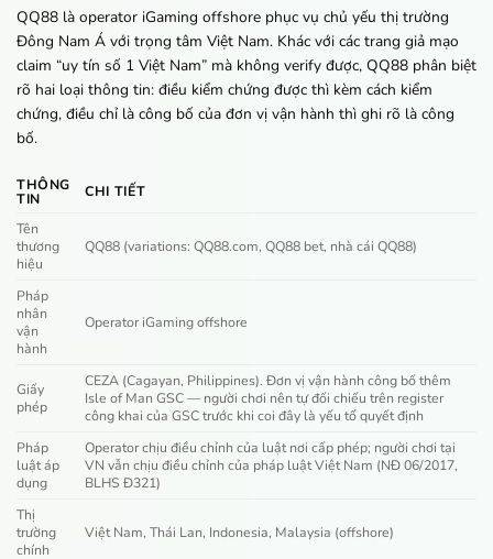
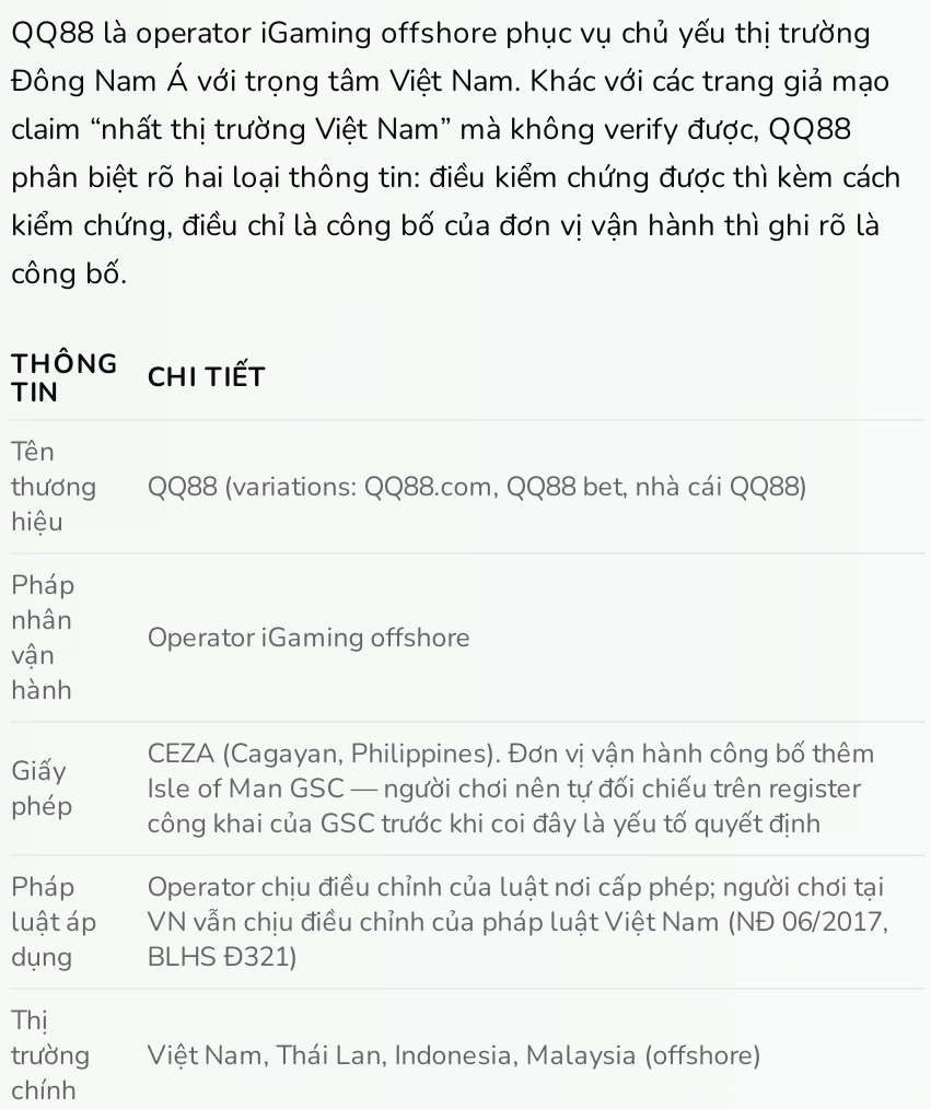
- claim “uy tín số 1 Việt Nam” mà không verify được, QQ88 phân biệt
- rõ hai loại thông tin: điều kiểm chứng được thì kèm cách kiểm
- chứng, điều chỉ là công bố của đơn vị vận hành thì ghi rõ là công
- bố.
+ claim “nhất thị trường Việt Nam” mà không verify được, QQ88
+ phân biệt rõ hai loại thông tin: điều kiểm chứng được thì kèm cách
+ kiểm chứng, điều chỉ là công bố của đơn vị vận hành thì ghi rõ là
+ công bố.
